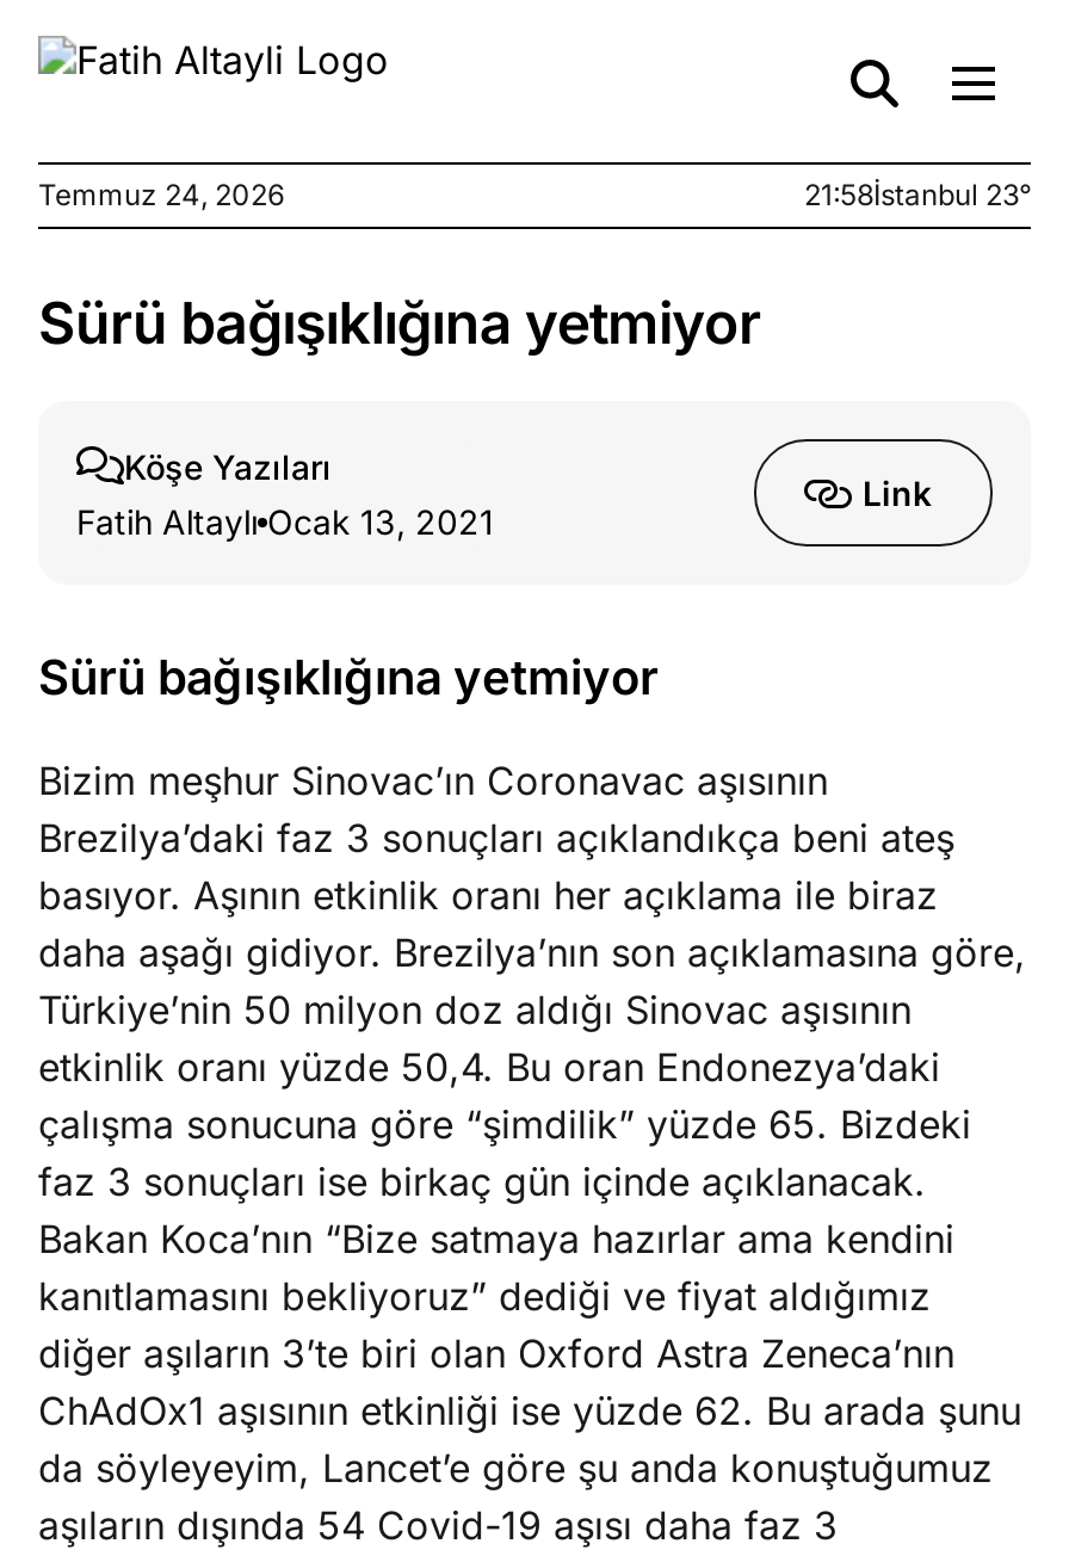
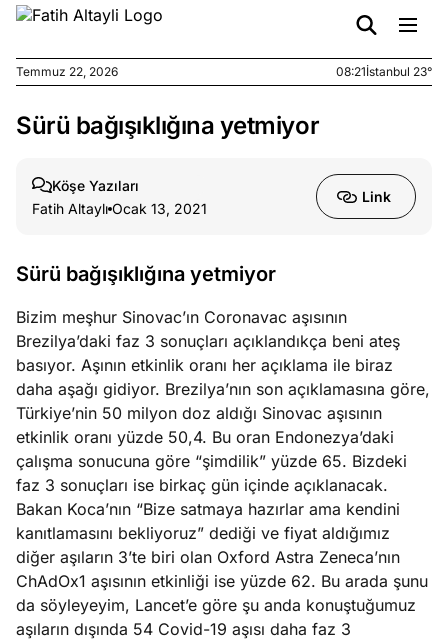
- Temmuz 24, 2026
+ Temmuz 22, 2026

- 21:58İstanbul 23°
+ 08:21İstanbul 23°
